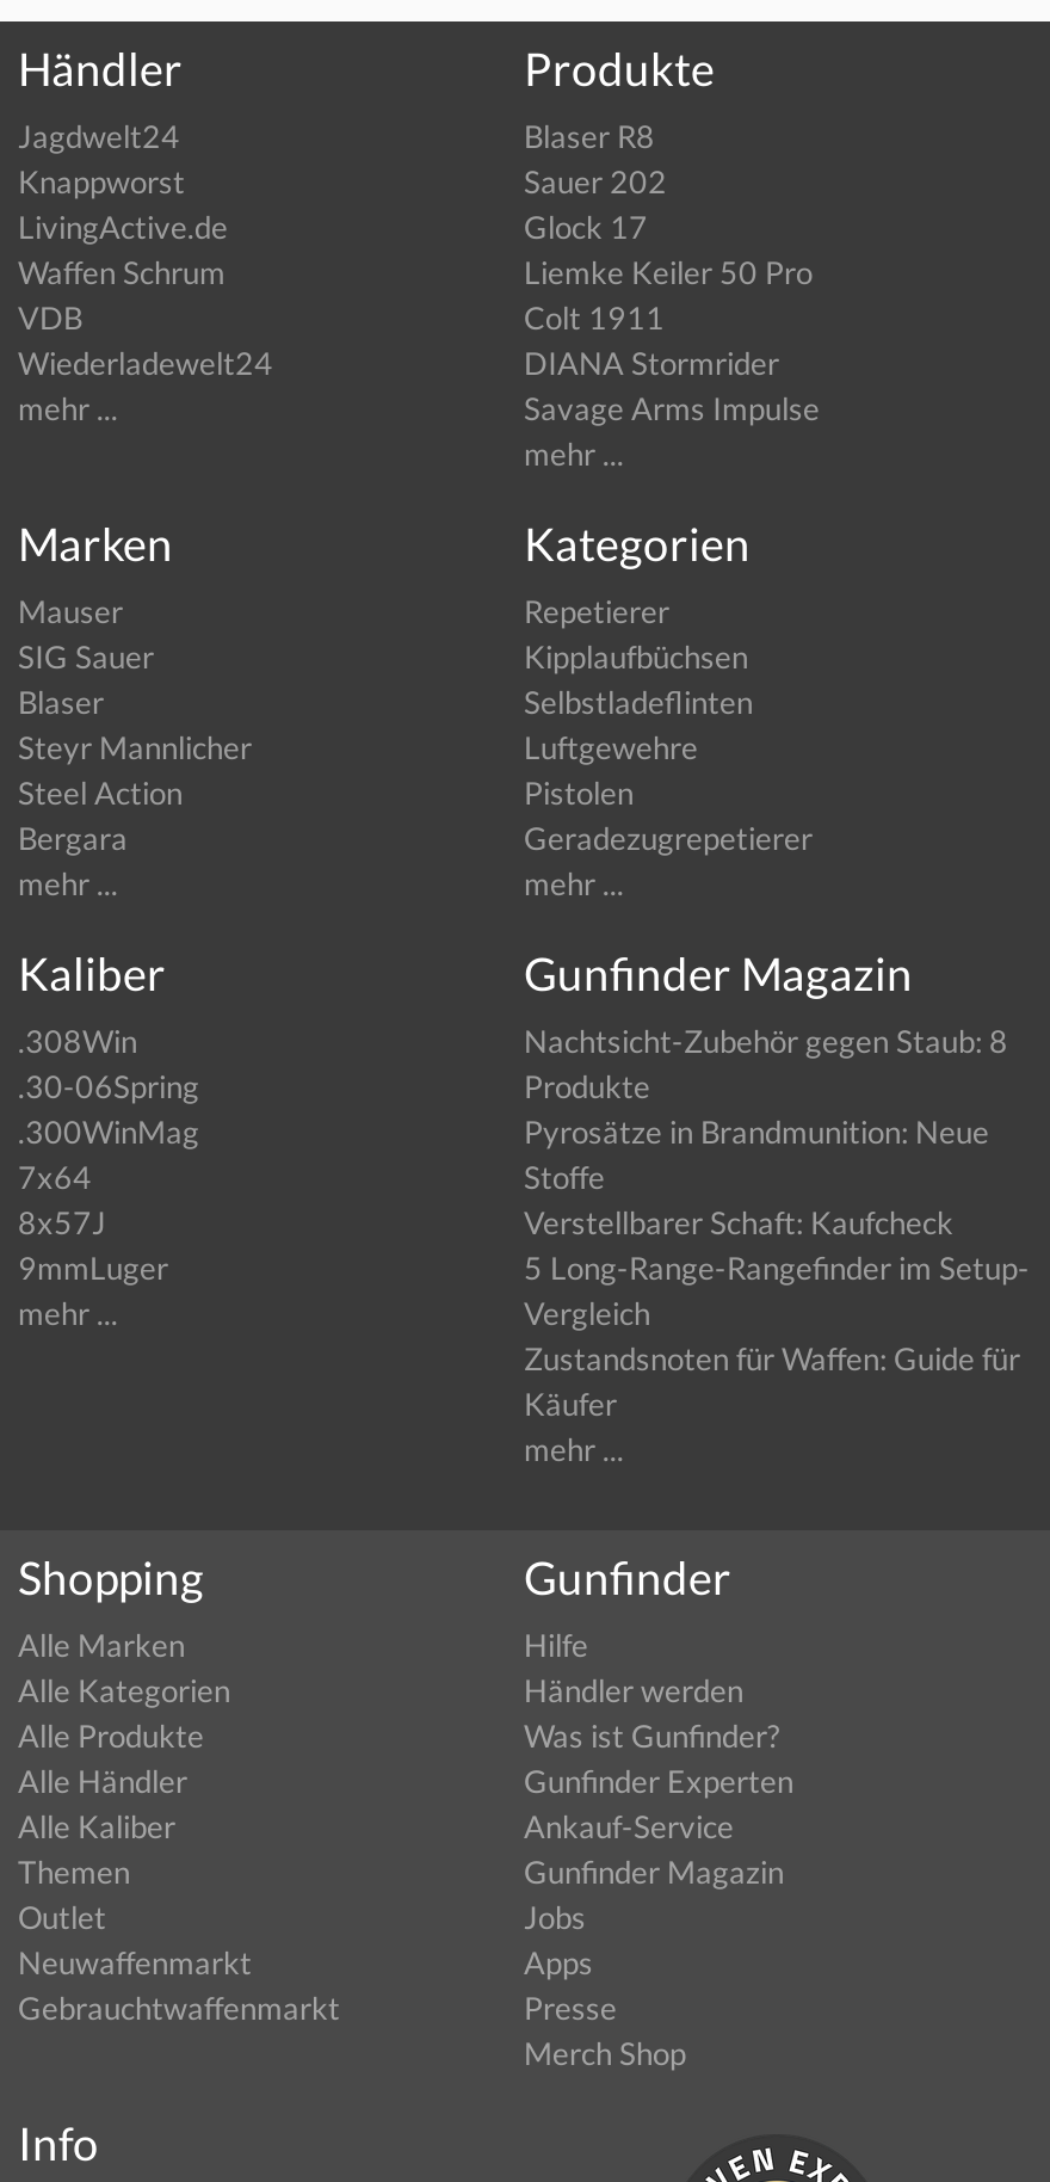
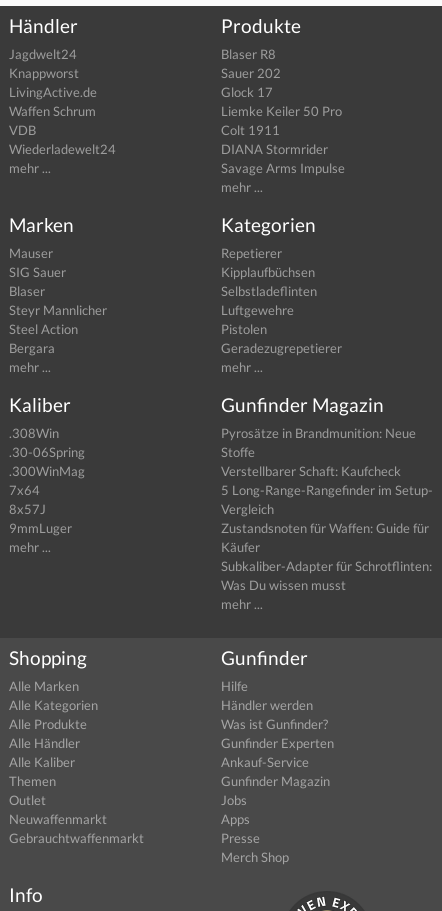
- Nachtsicht-Zubehör gegen Staub: 8
- Produkte

moved up: Pyrosätze in Brandmunition: Neue | Stoffe | Verstellbarer Schaft: Kaufcheck | 5 Long-Range-Rangefinder im Setup- | Vergleich | Zustandsnoten für Waffen: Guide für | Käufer

+ Subkaliber-Adapter für Schrotflinten:
+ Was Du wissen musst
